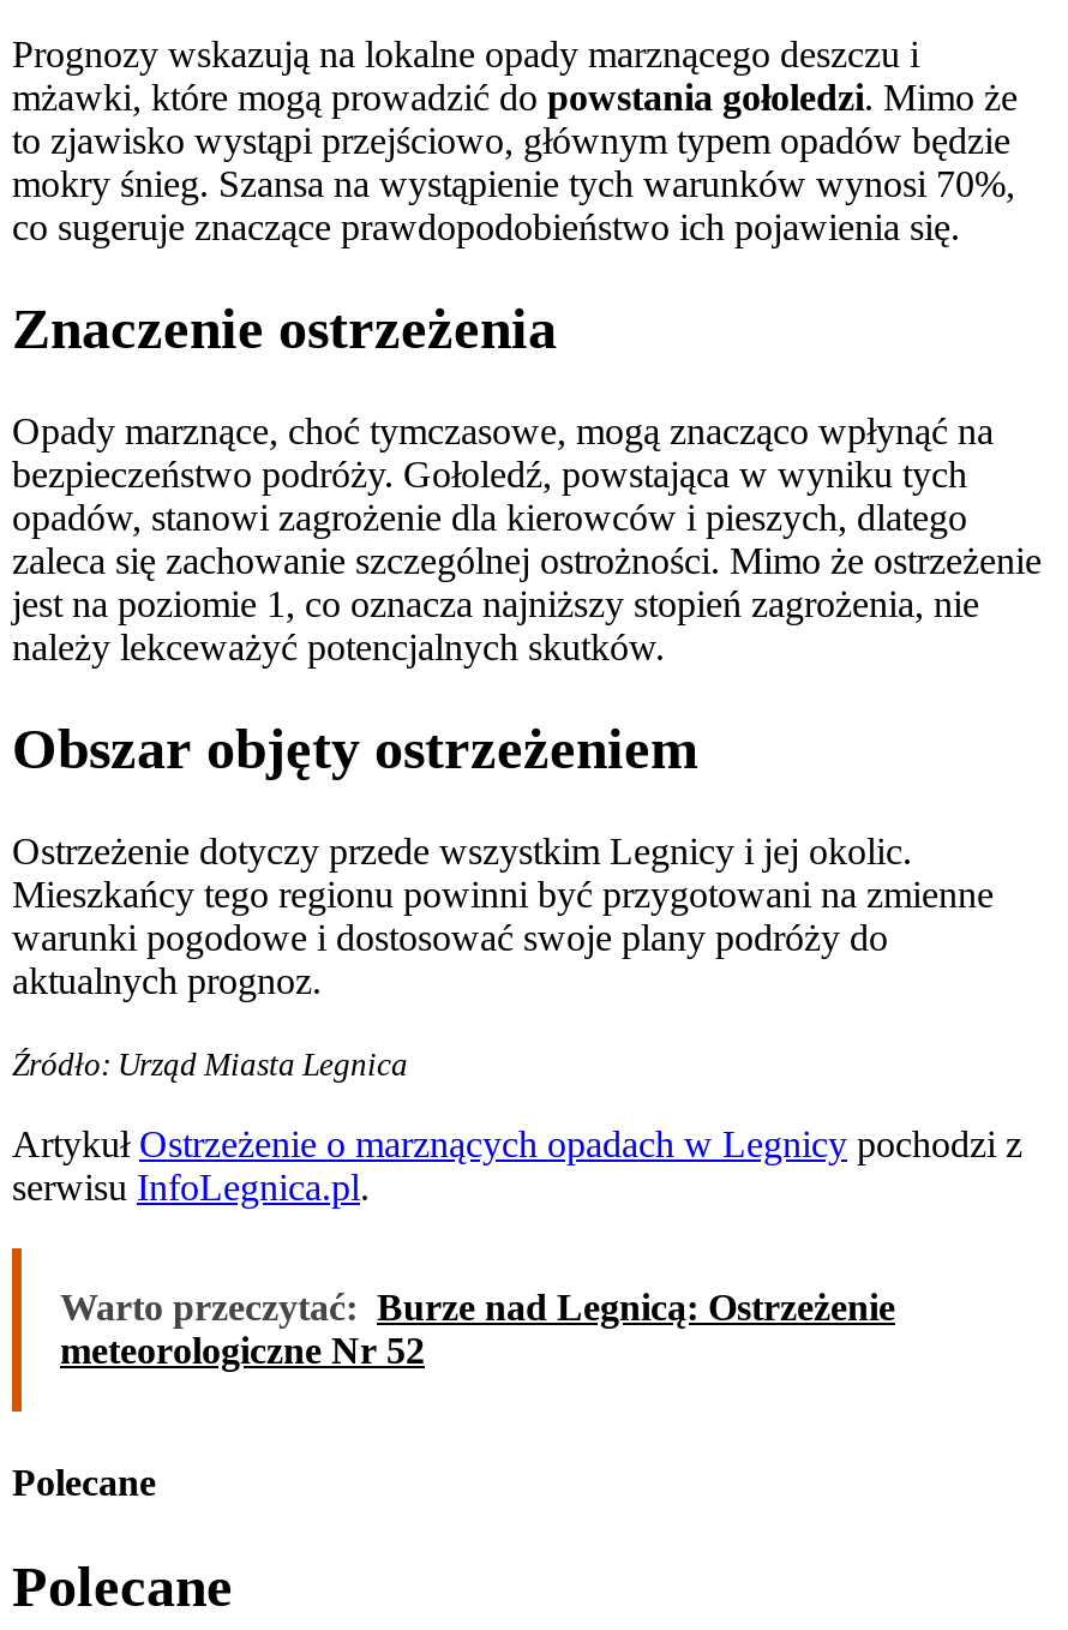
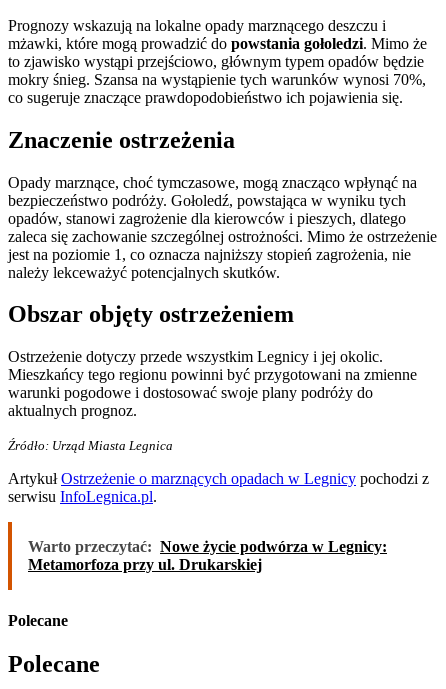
- Warto przeczytać: Burze nad Legnicą: Ostrzeżenie
- meteorologiczne Nr 52
+ Warto przeczytać: Nowe życie podwórza w Legnicy:
+ Metamorfoza przy ul. Drukarskiej
